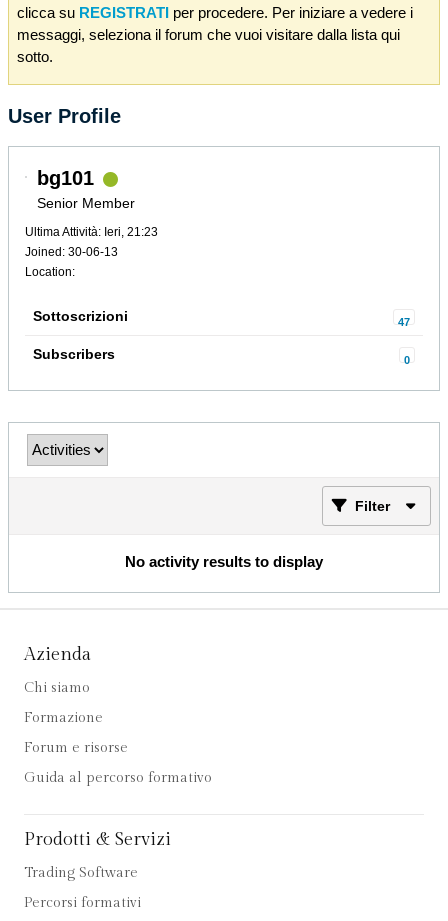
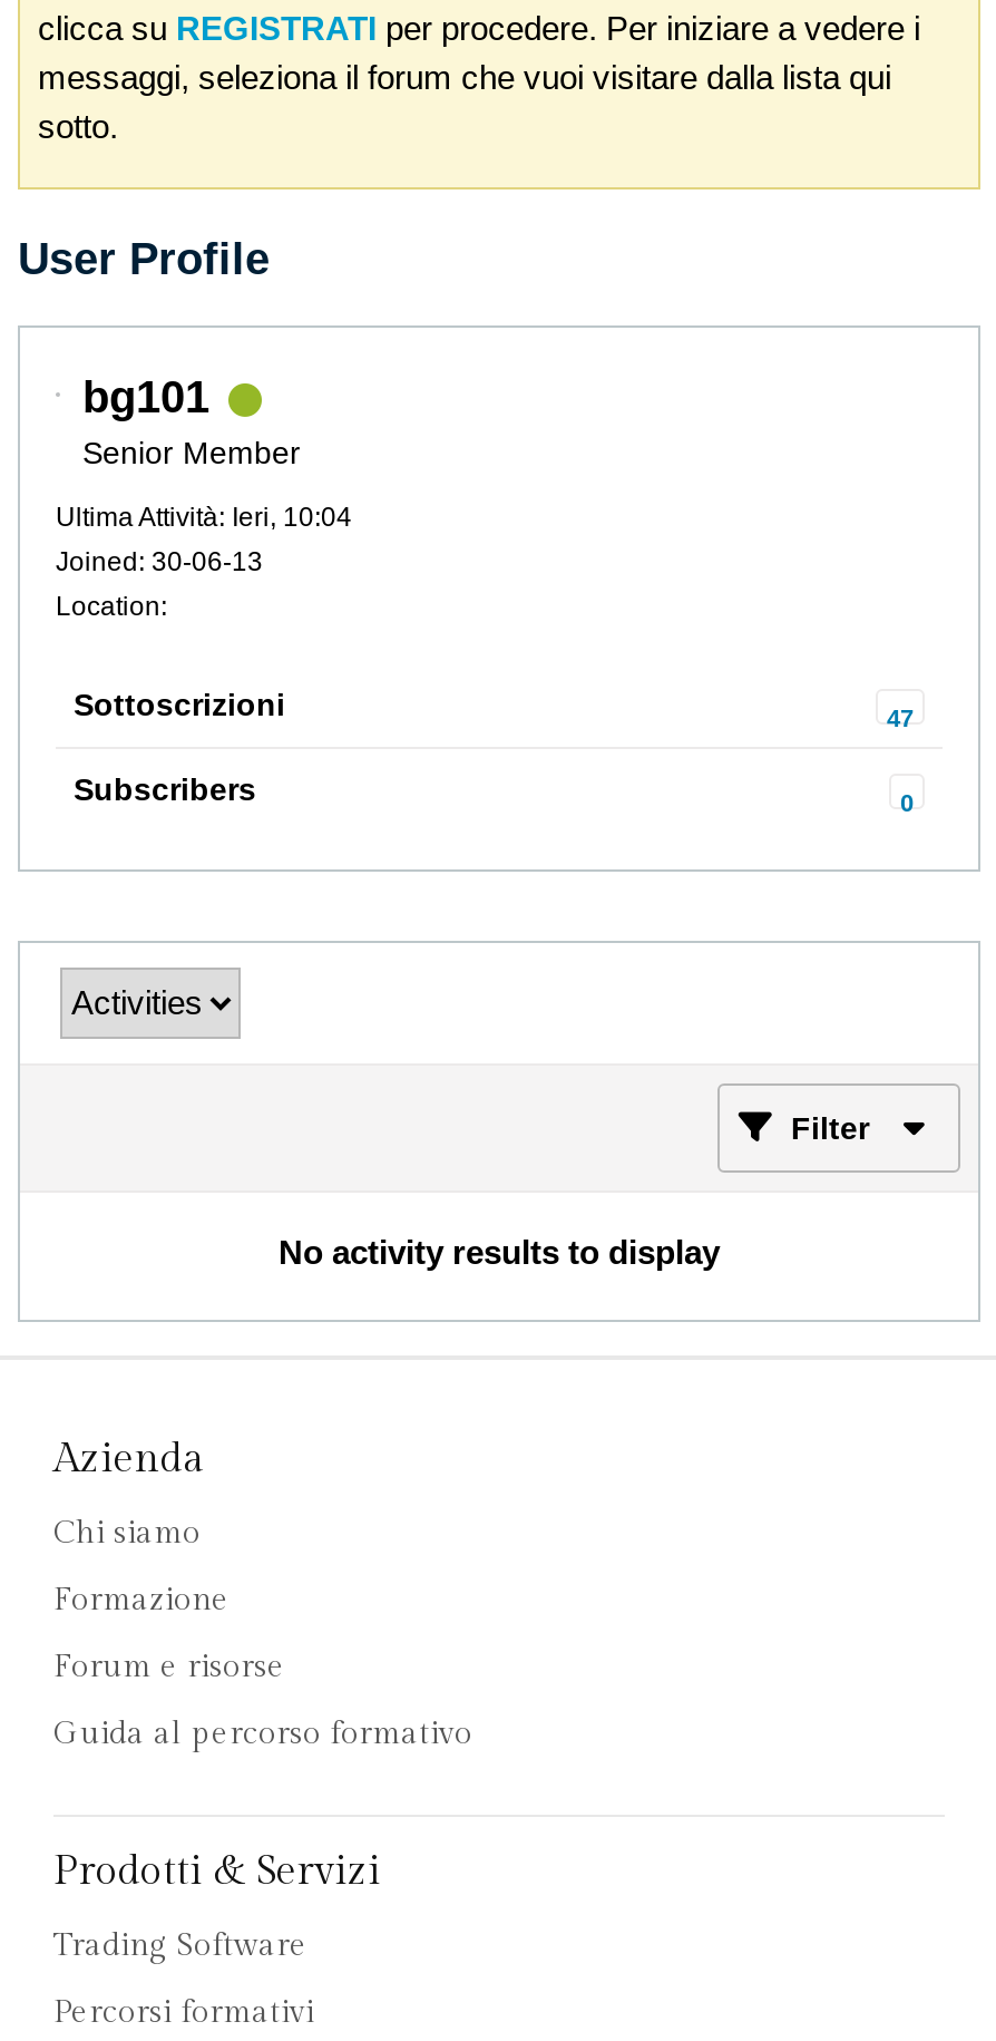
- Ultima Attività: Ieri, 21:23
+ Ultima Attività: Ieri, 10:04
